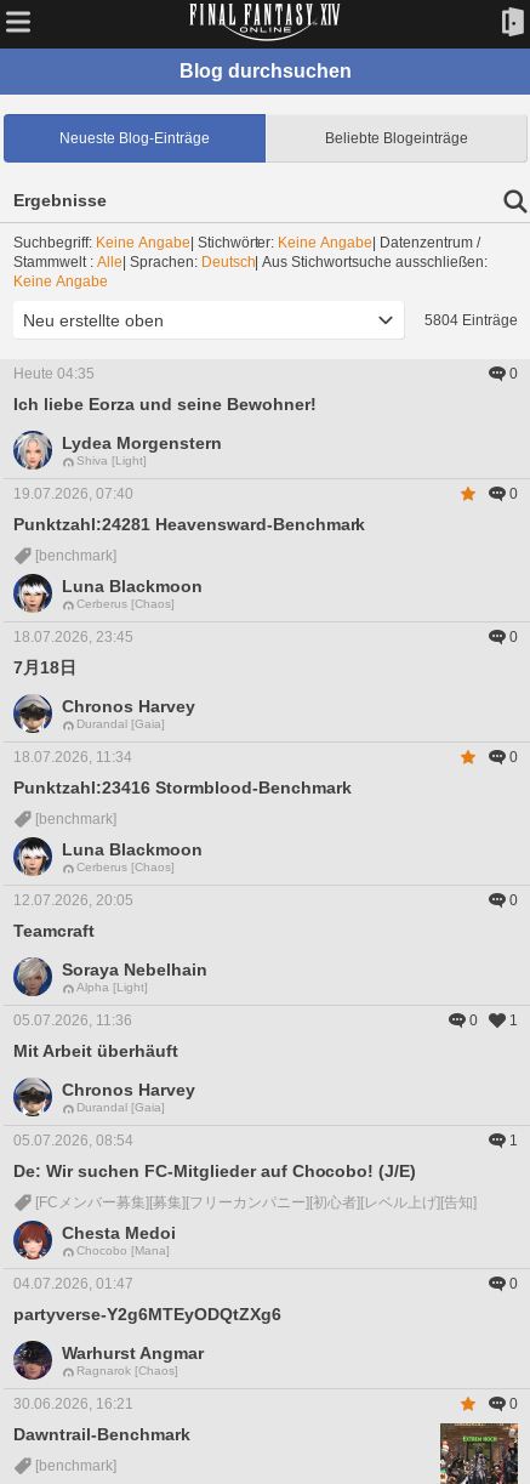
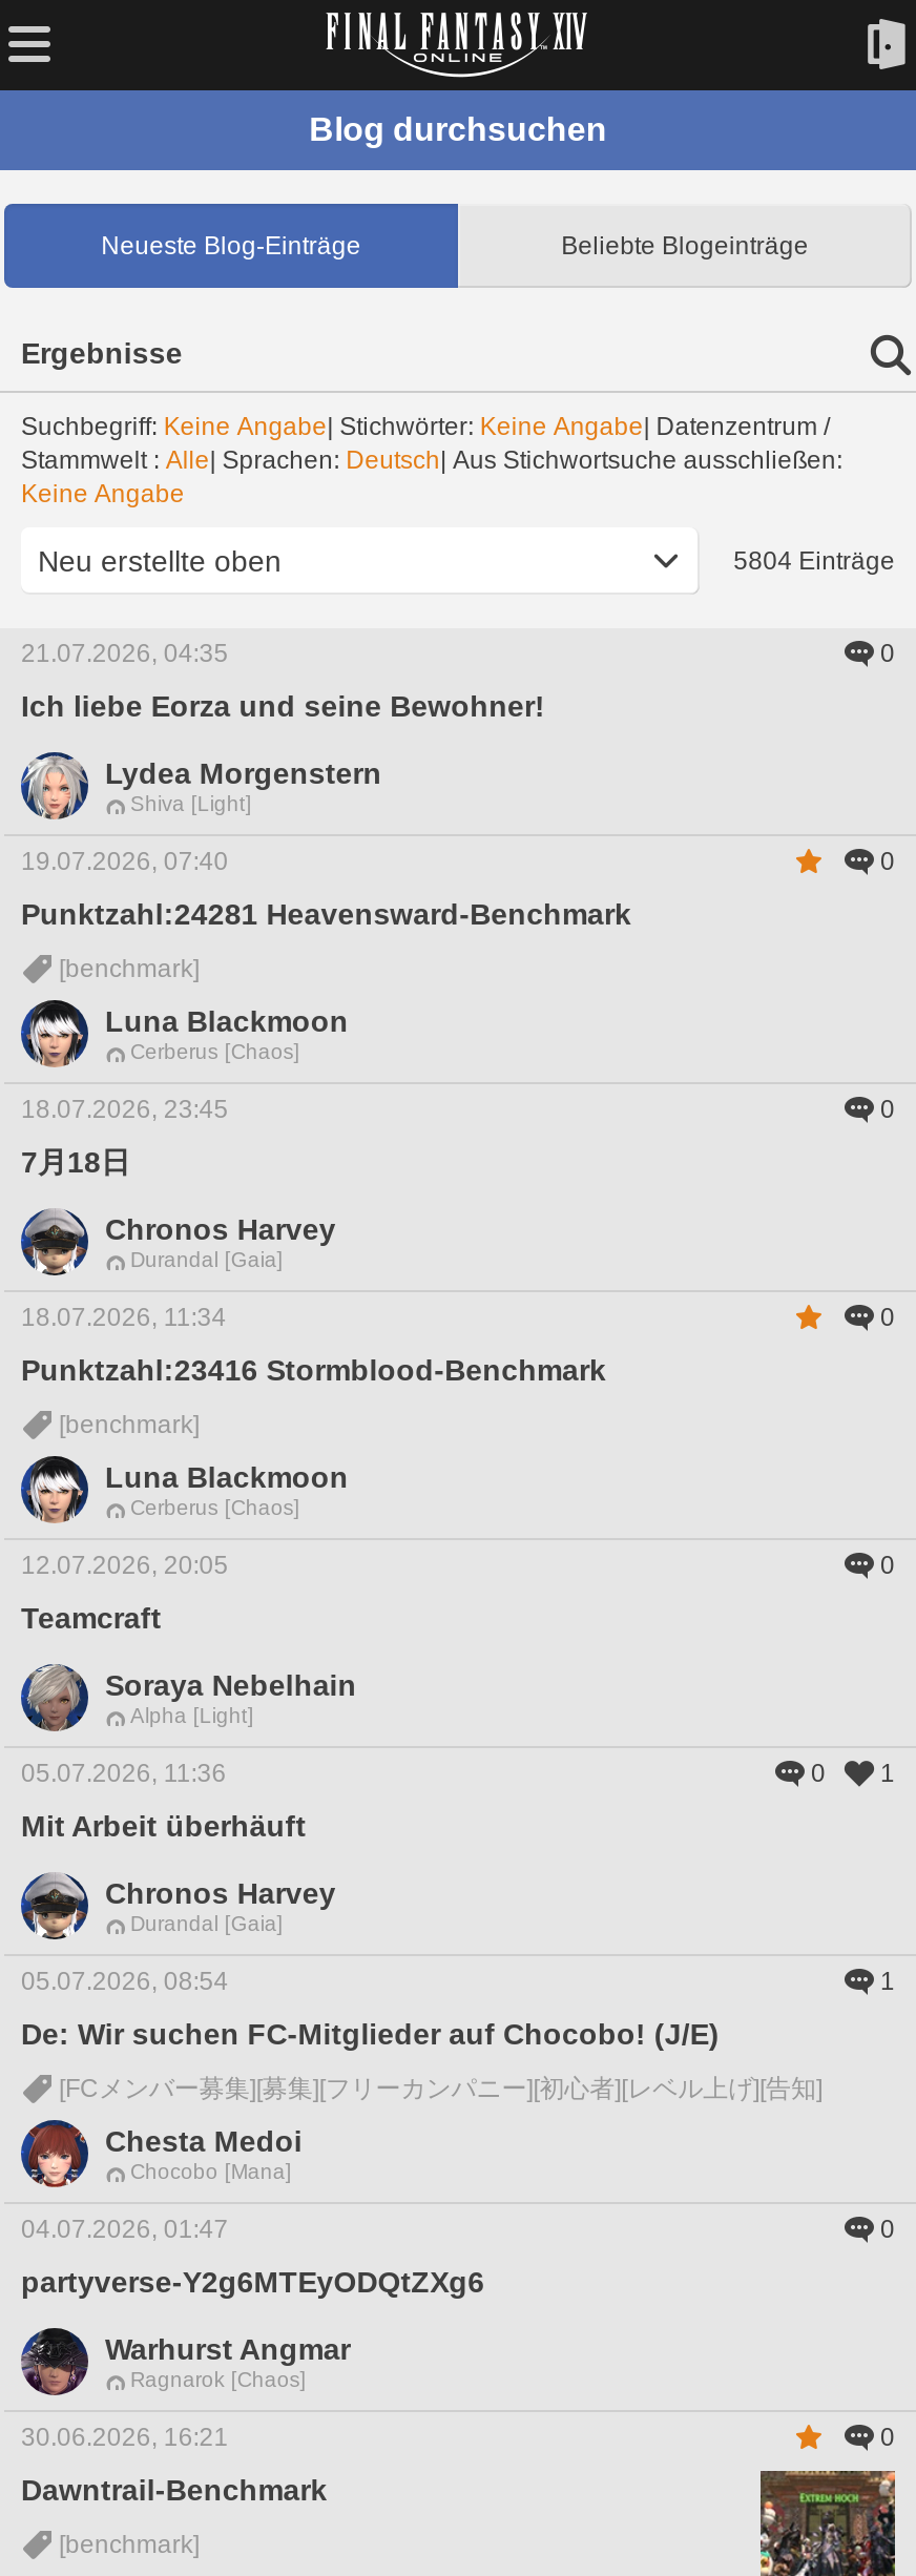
- Heute 04:35
+ 21.07.2026, 04:35
